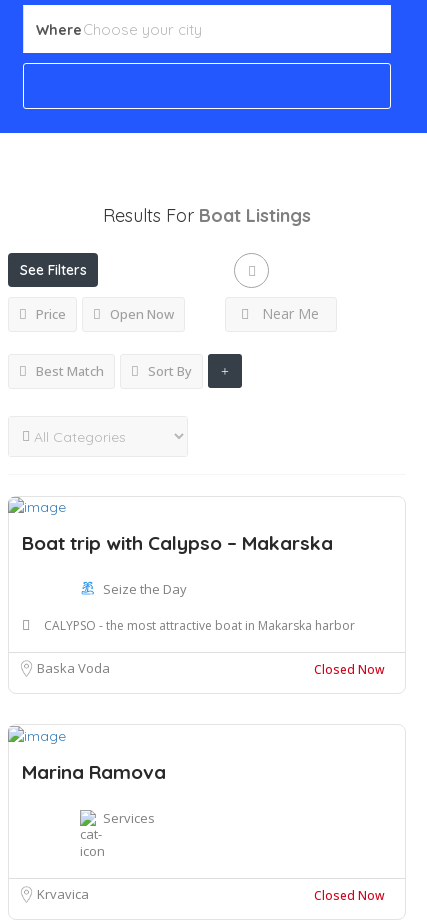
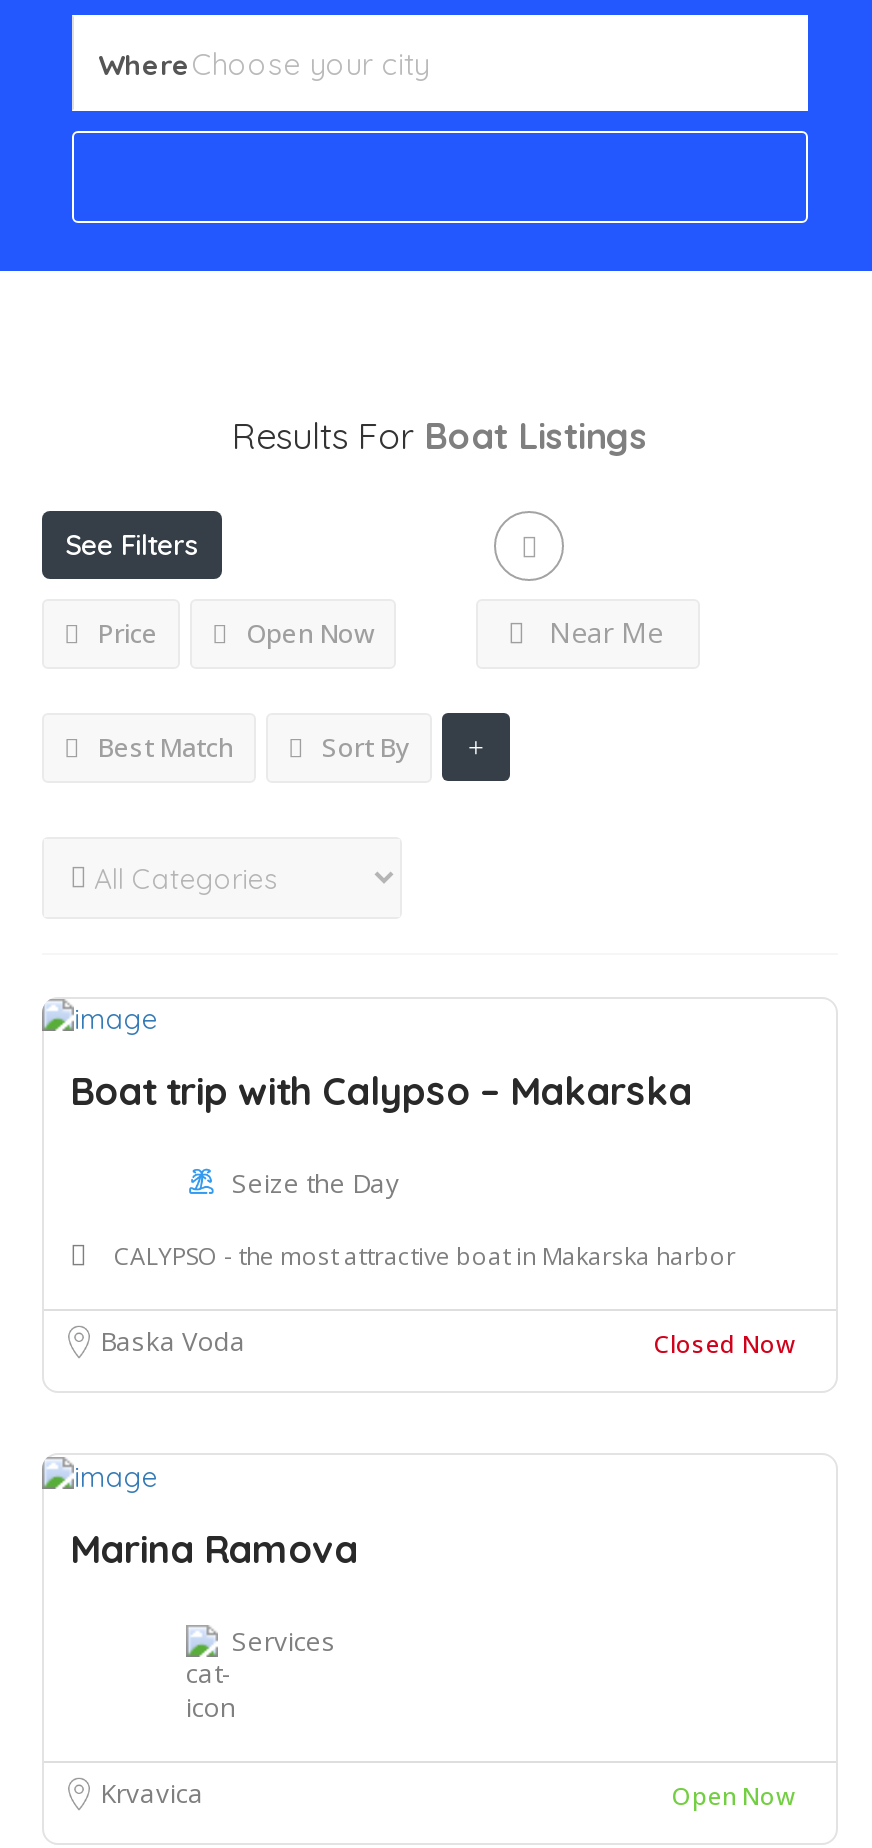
- Closed Now
+ Open Now
